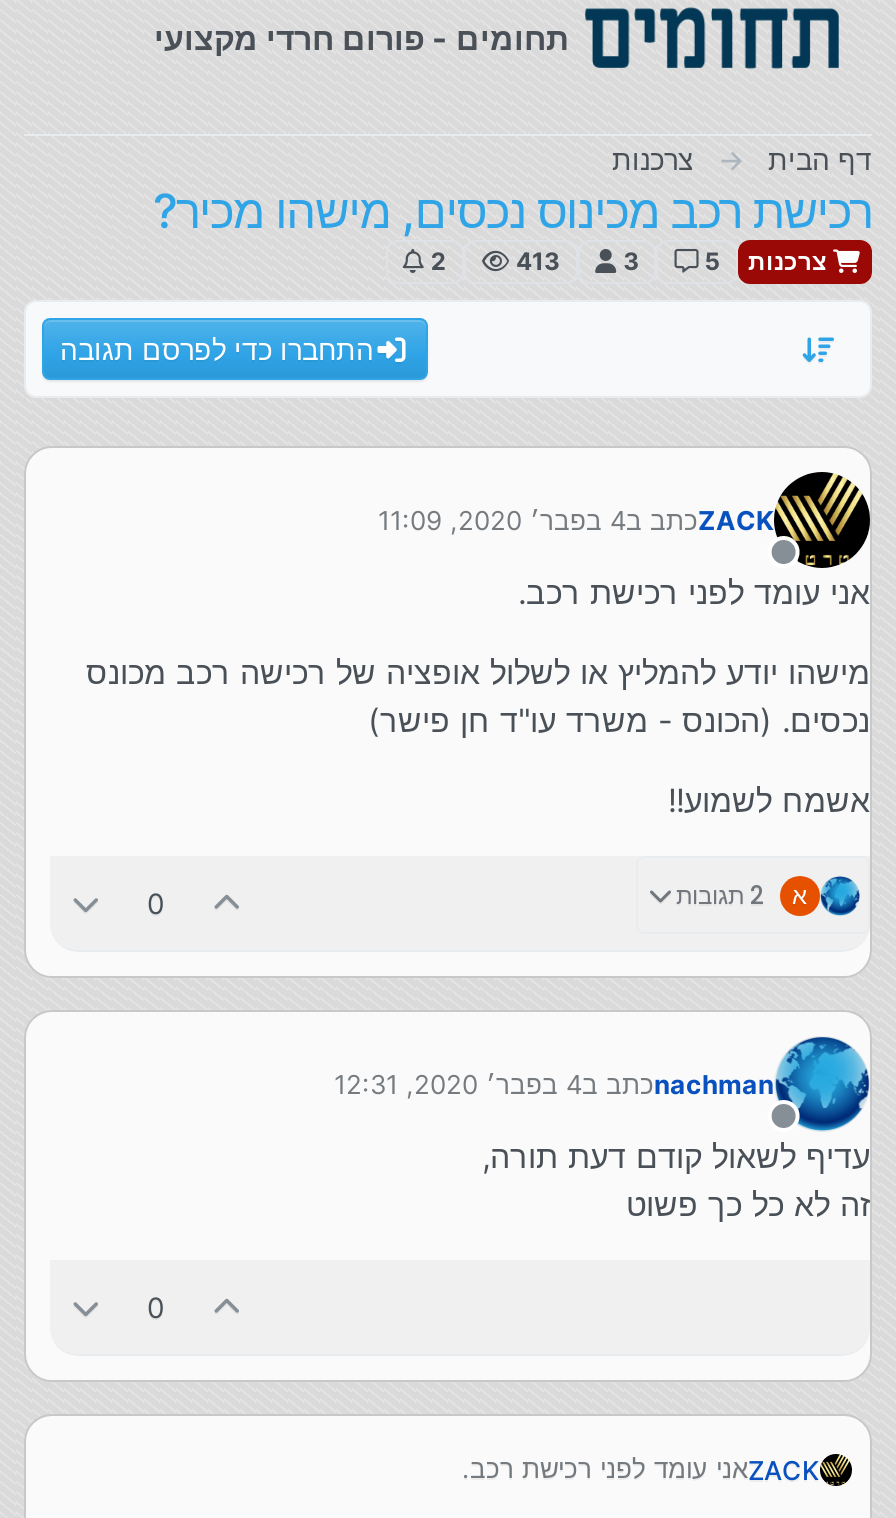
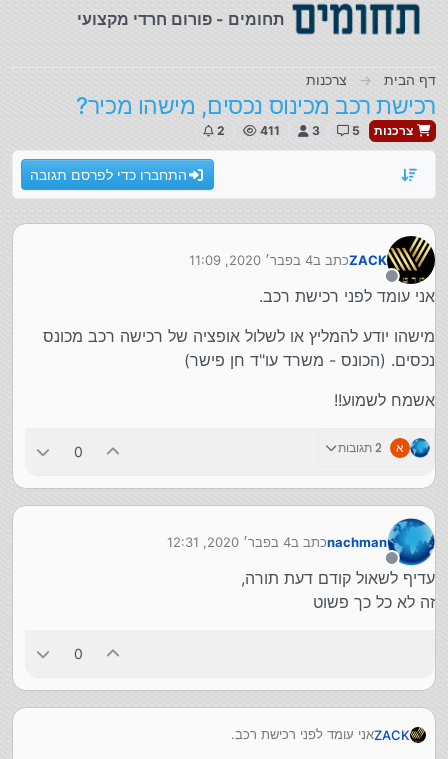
- 413
+ 411
